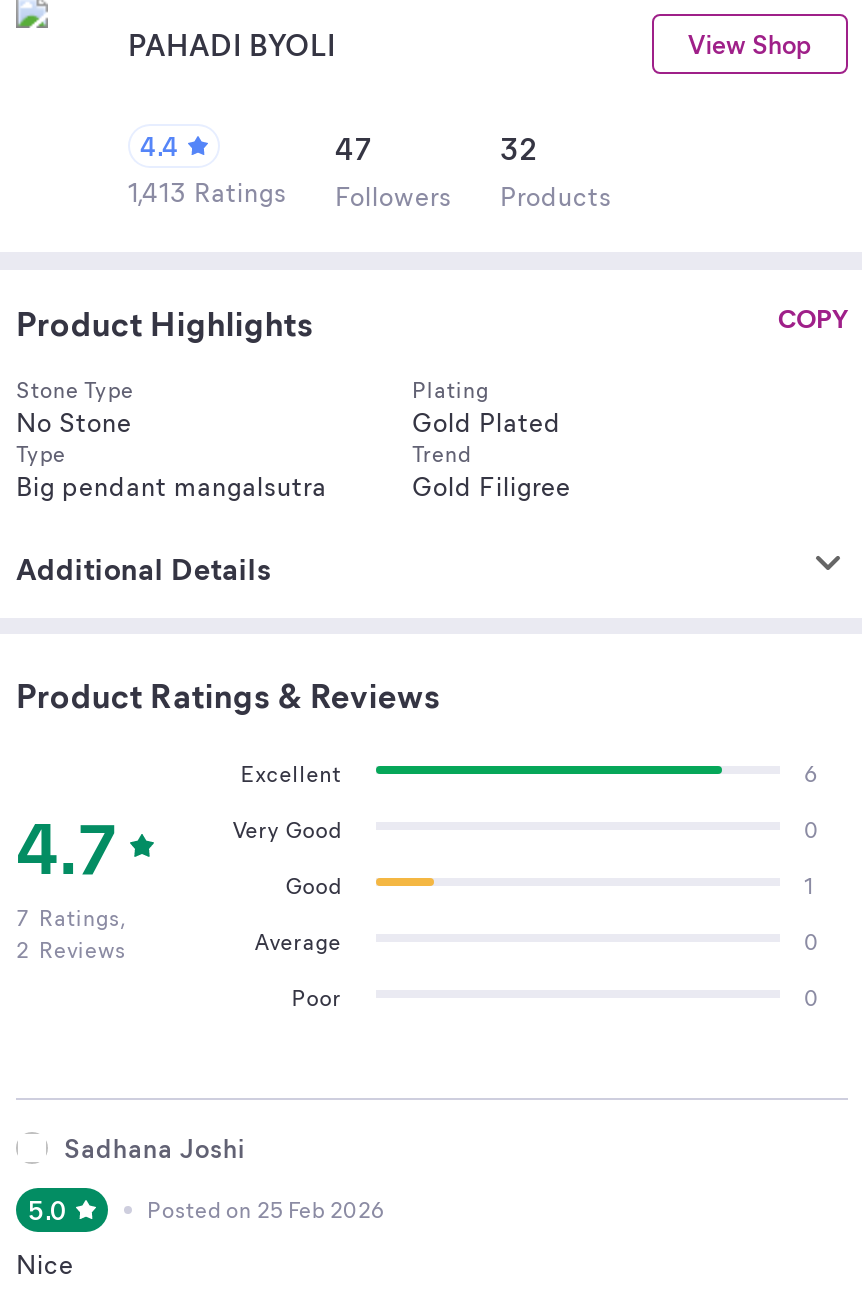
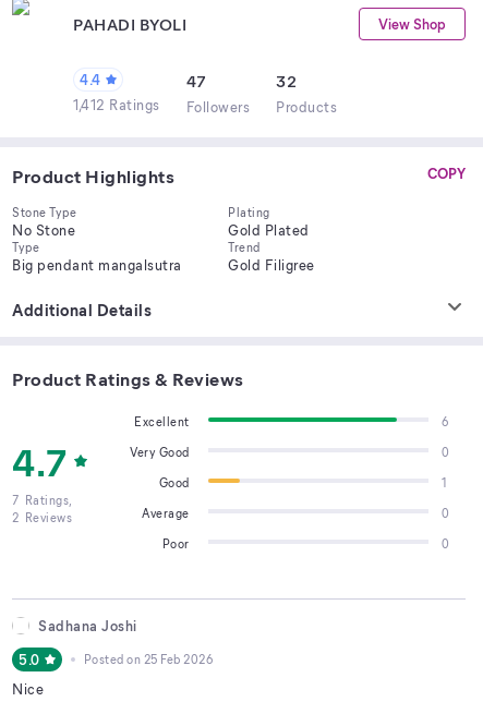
- 1,413 Ratings Followers Products
+ 1,412 Ratings Followers Products
